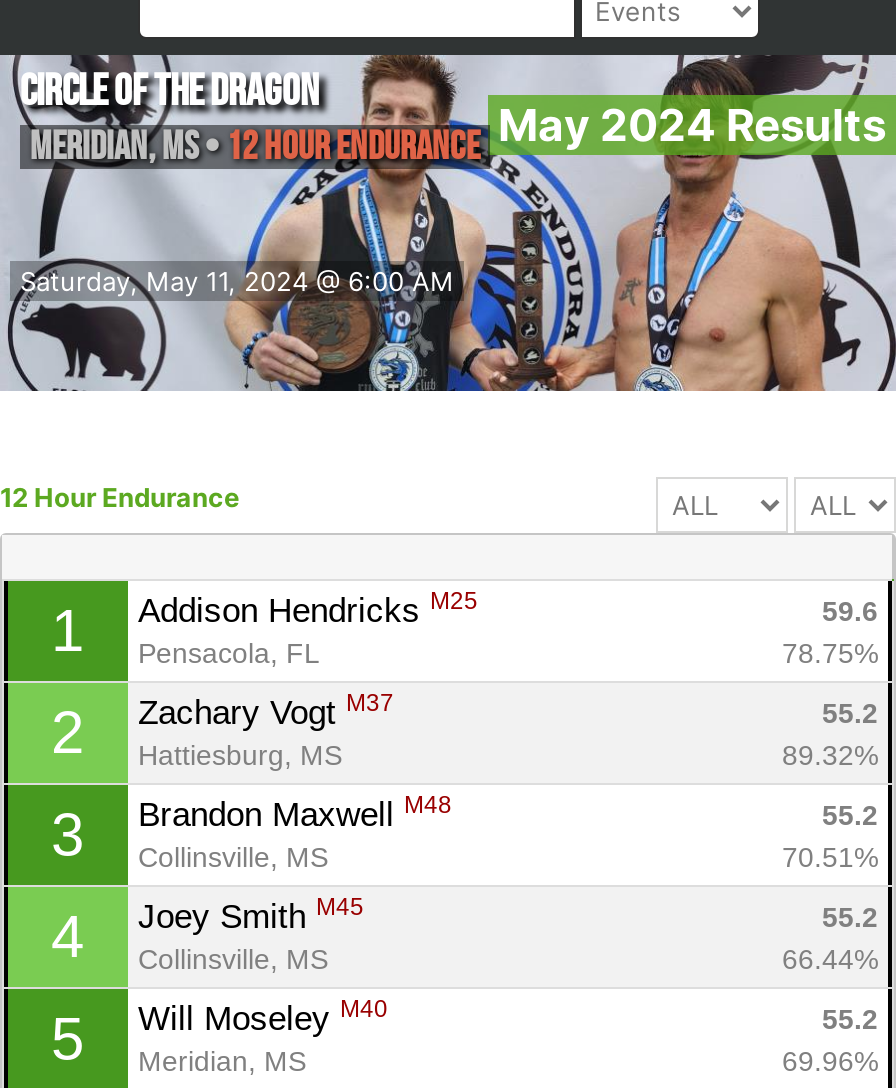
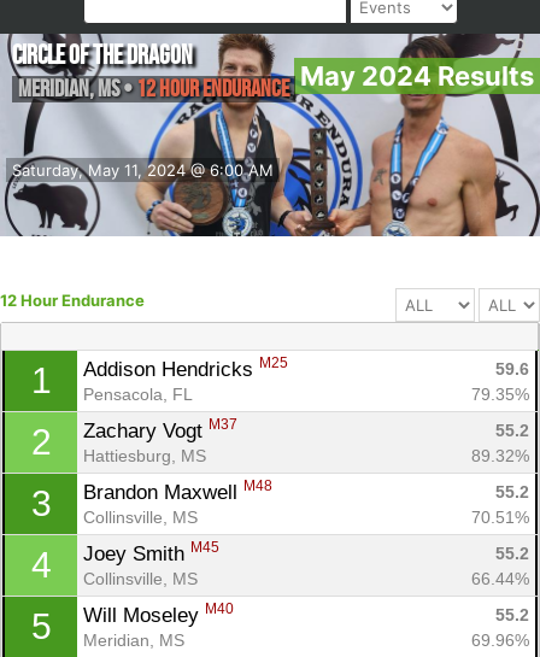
- 78.75%
+ 79.35%
